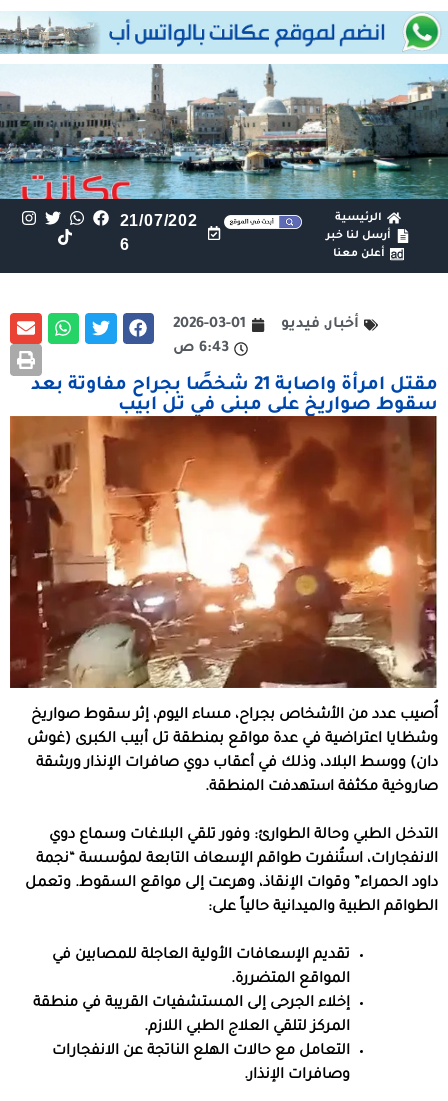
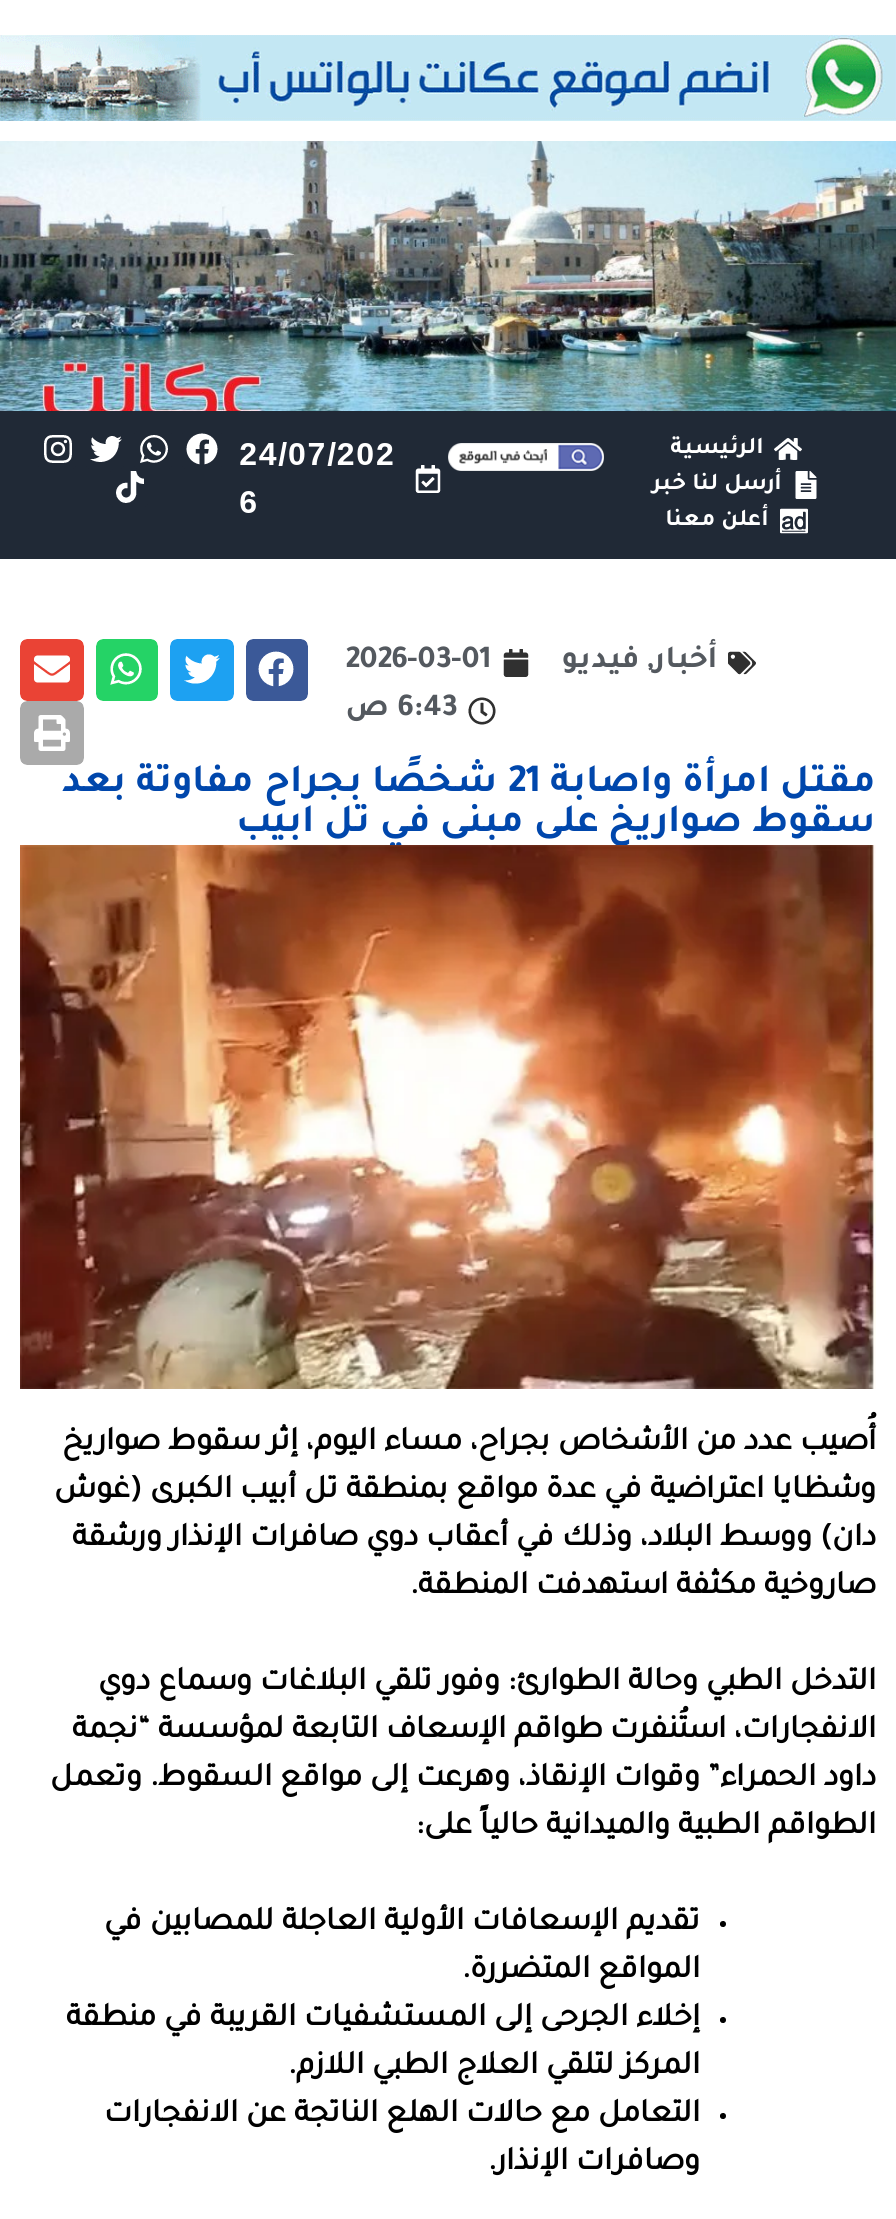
- 21/07/202
+ 24/07/202
